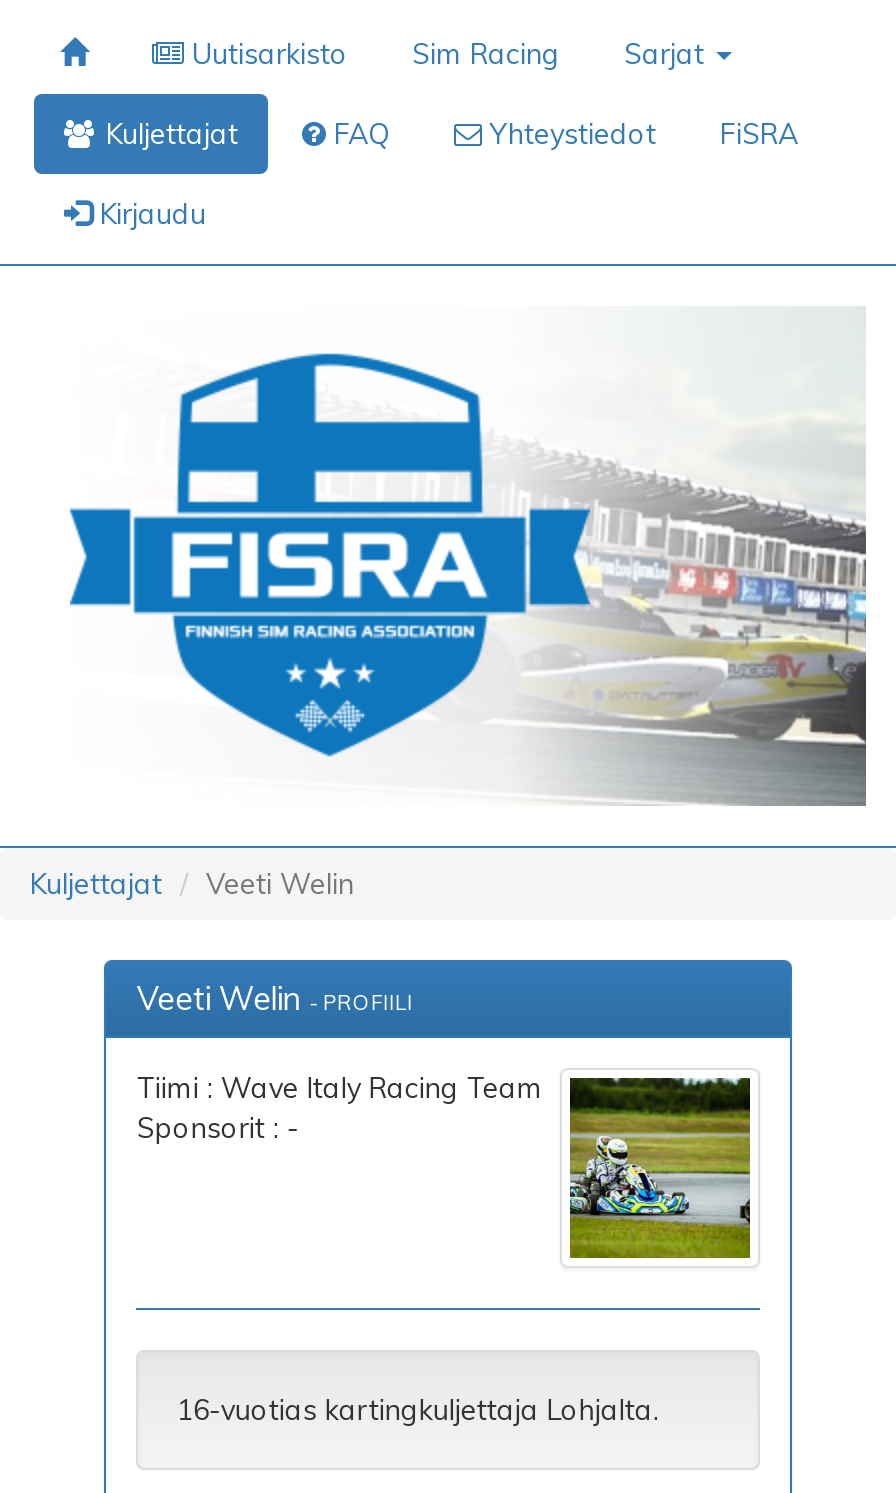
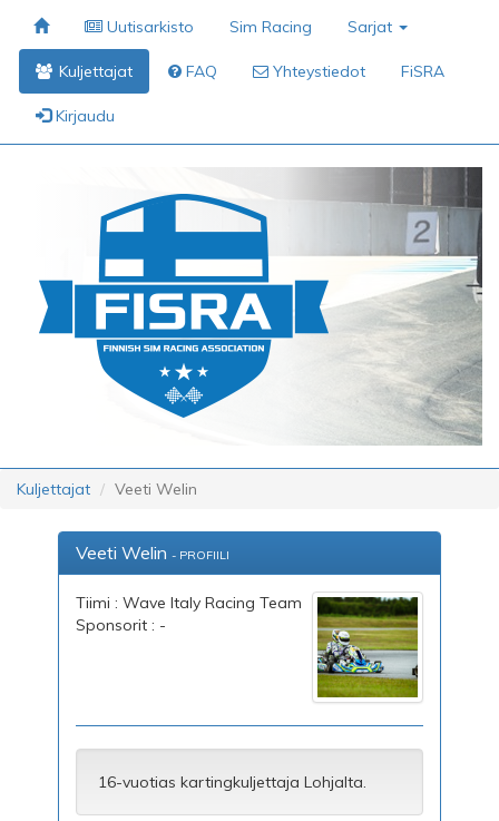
- [image]
+ [image]
